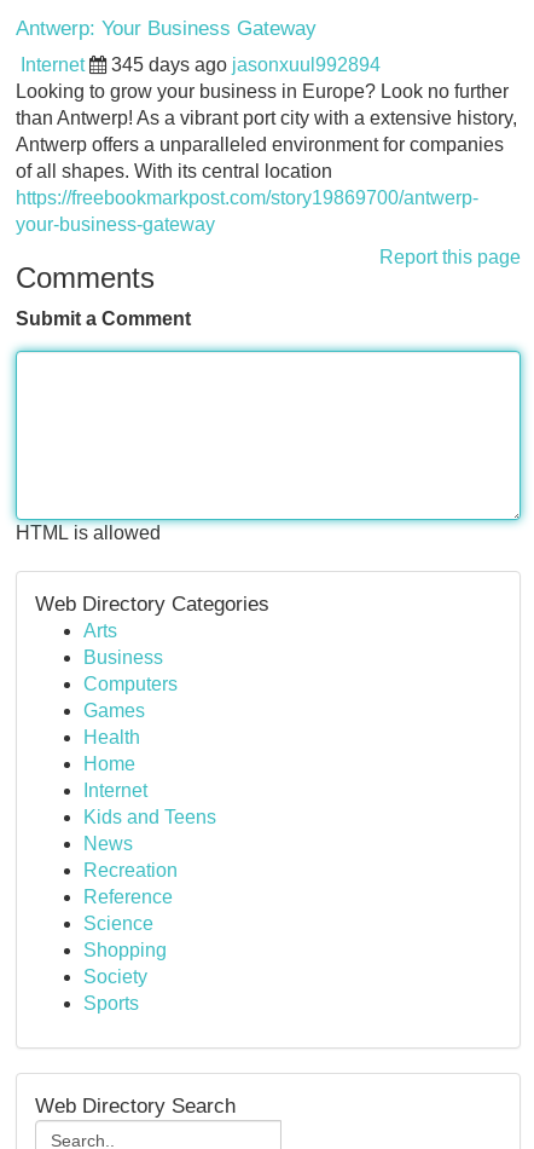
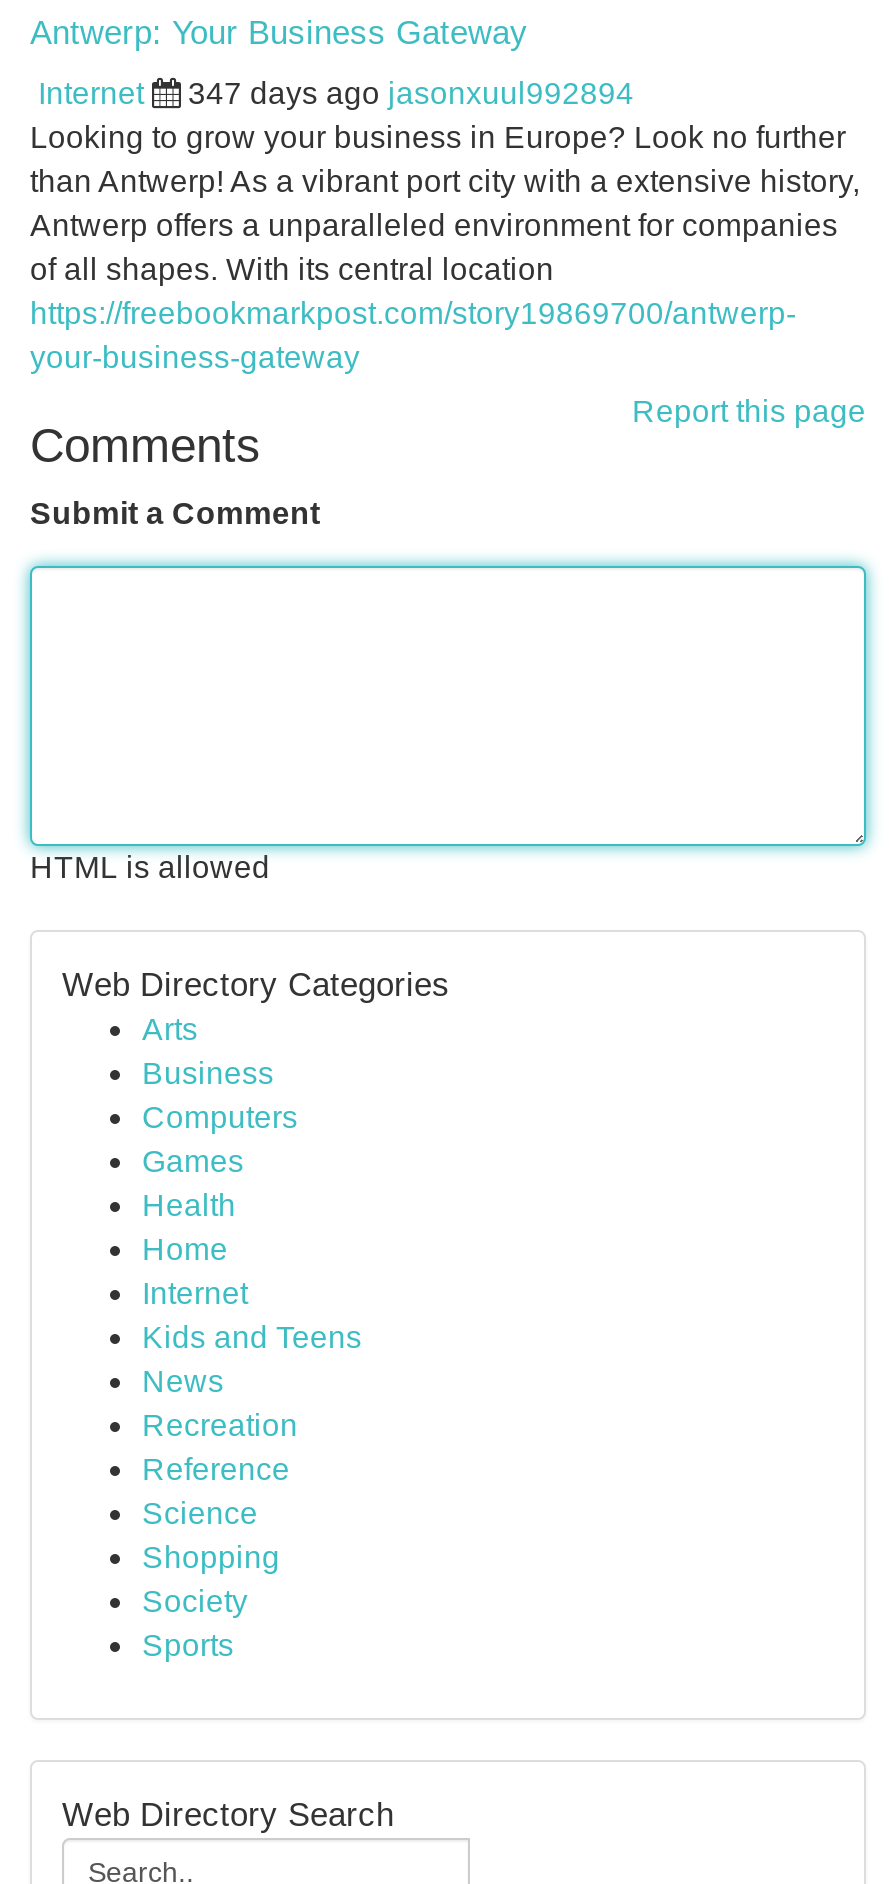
- 345 days ago jasonxuul992894
+ 347 days ago jasonxuul992894
